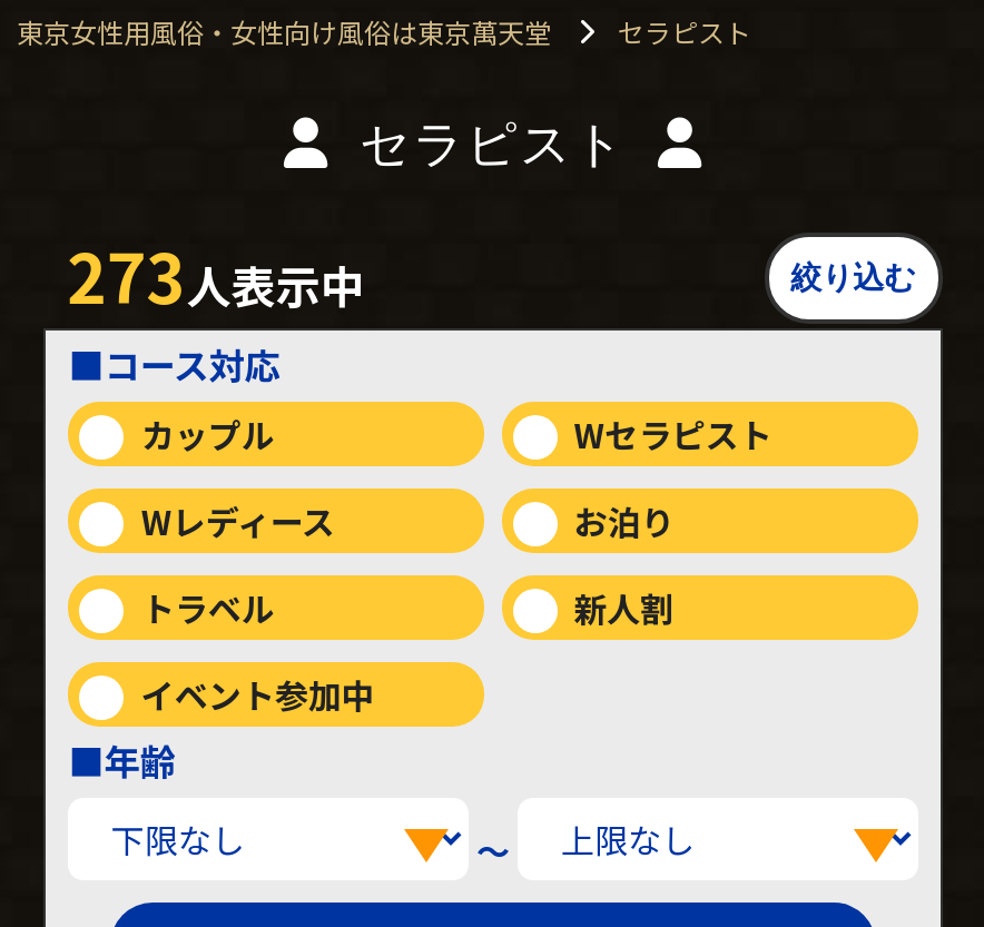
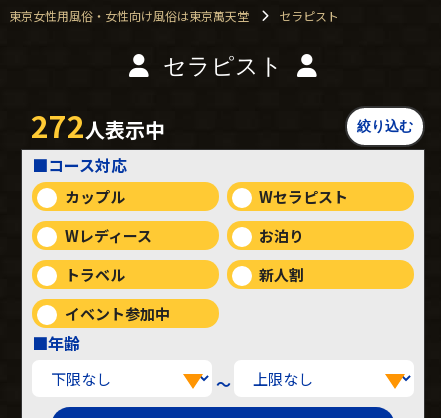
- 273人表示中
+ 272人表示中
